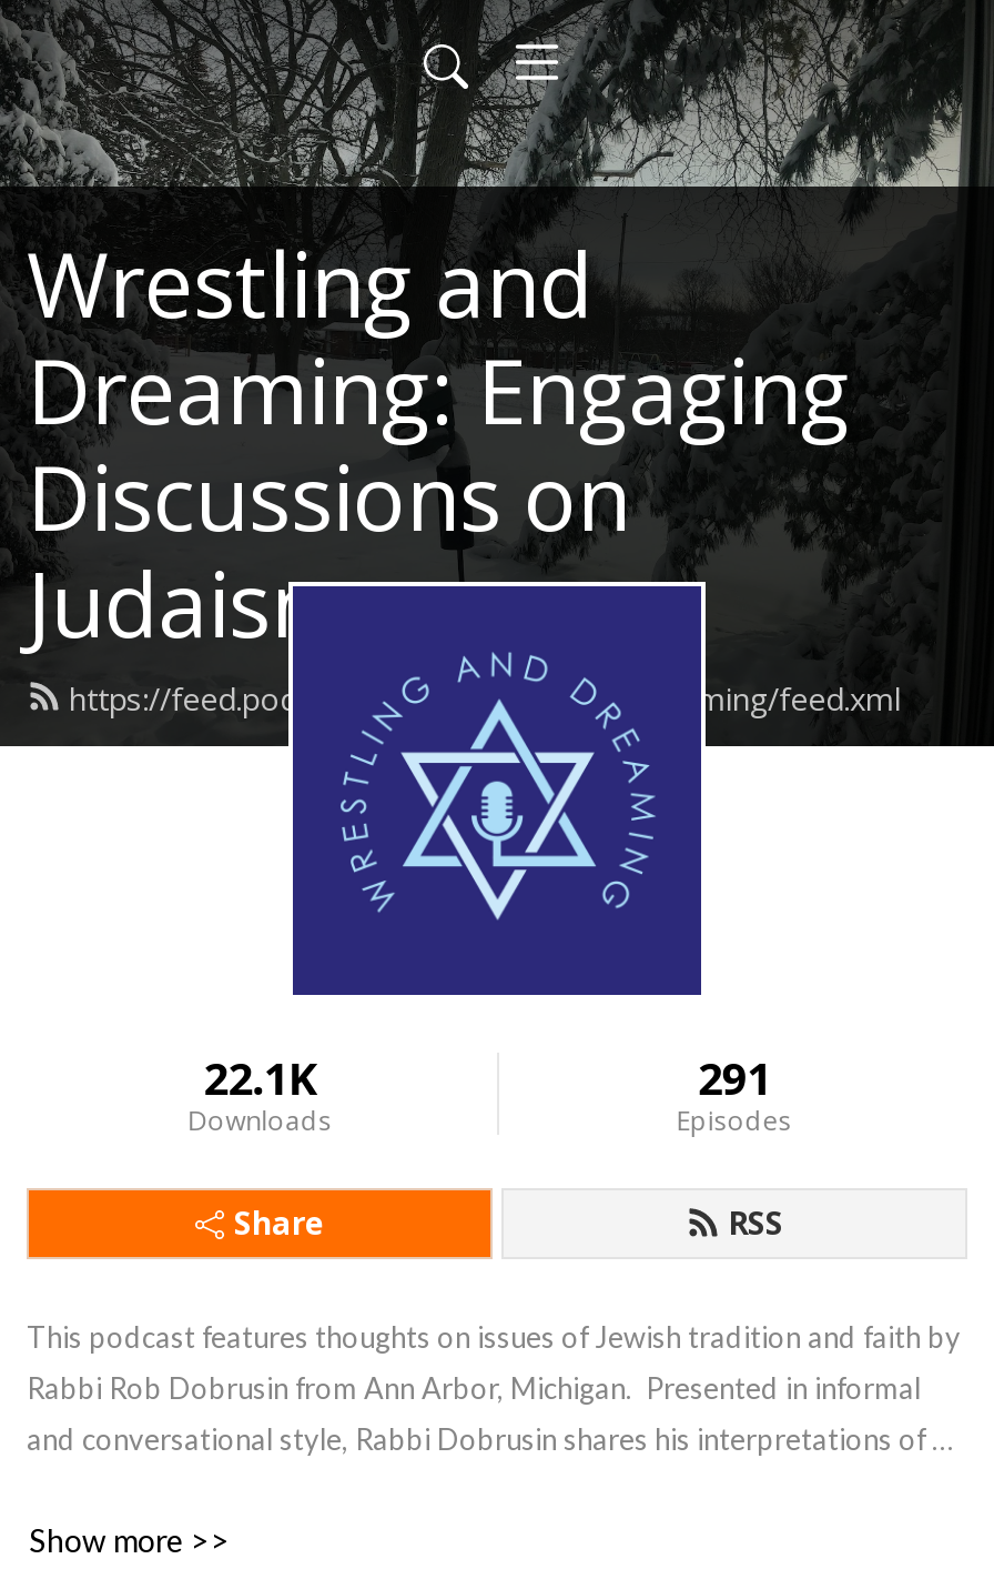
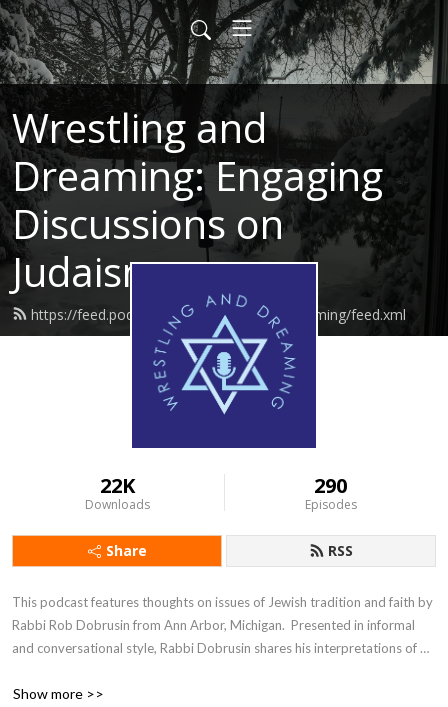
- 22.1K
+ 22K

- 291
+ 290
